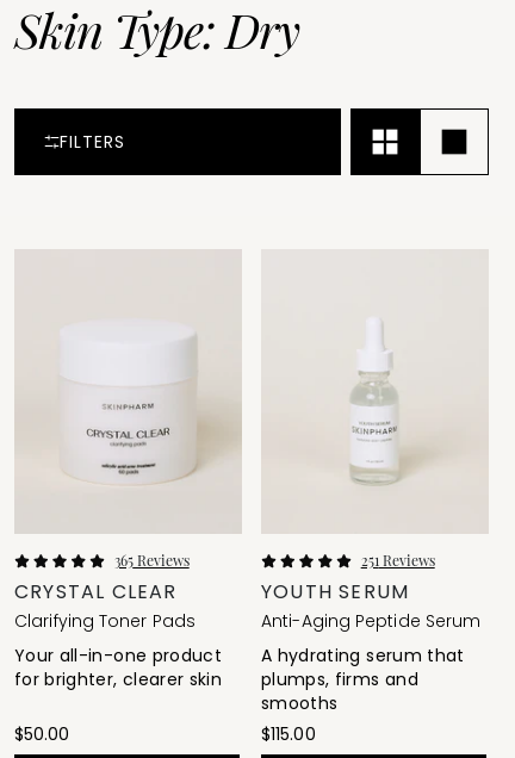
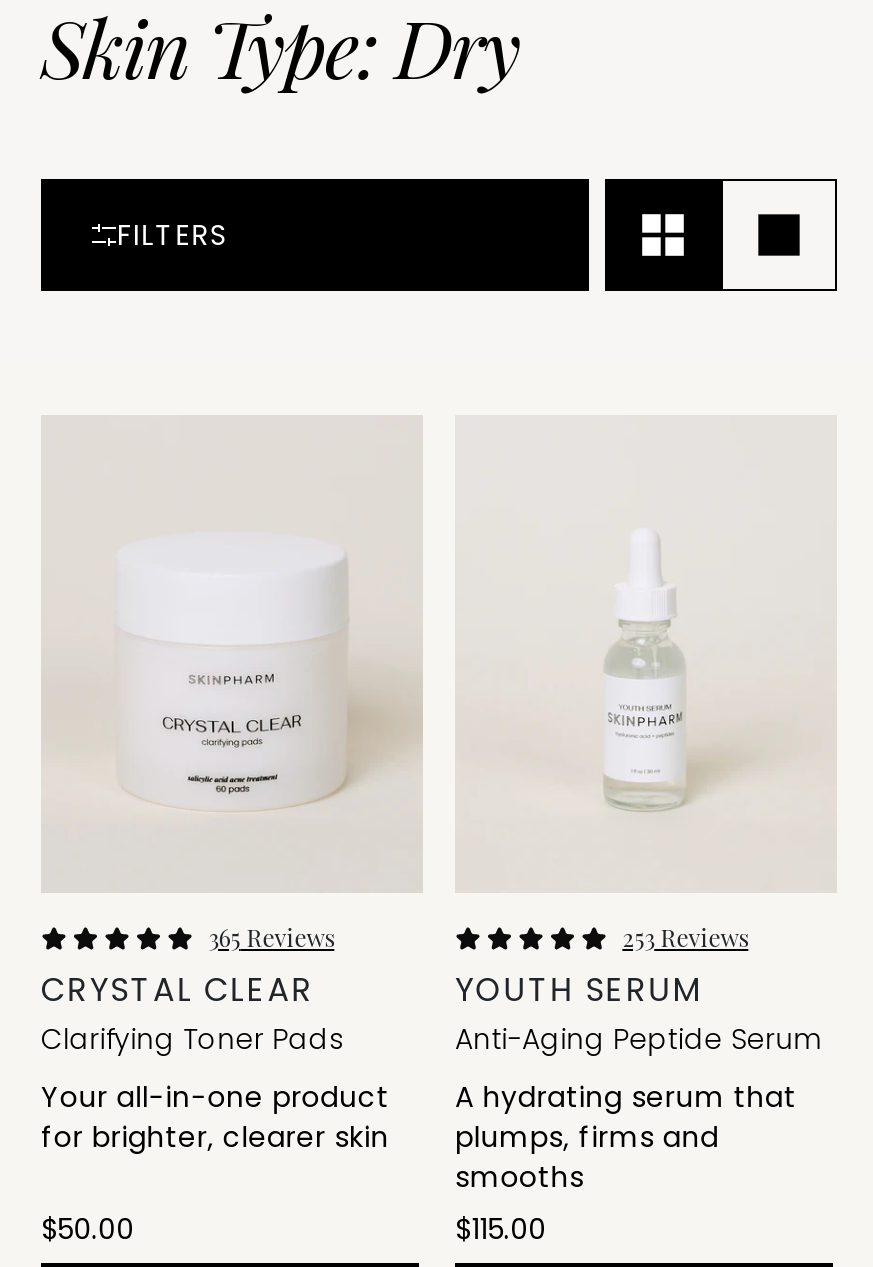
- 251 Reviews
+ 253 Reviews
